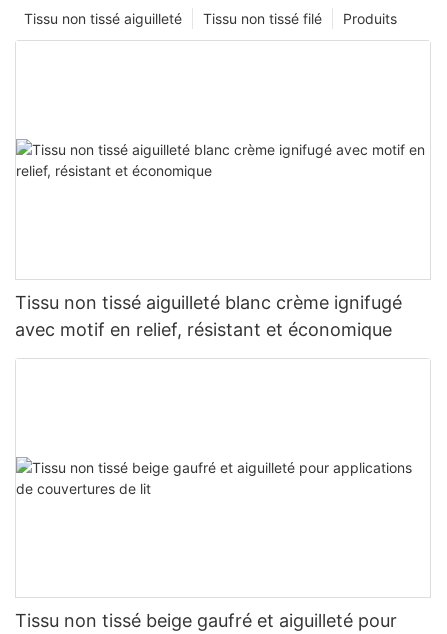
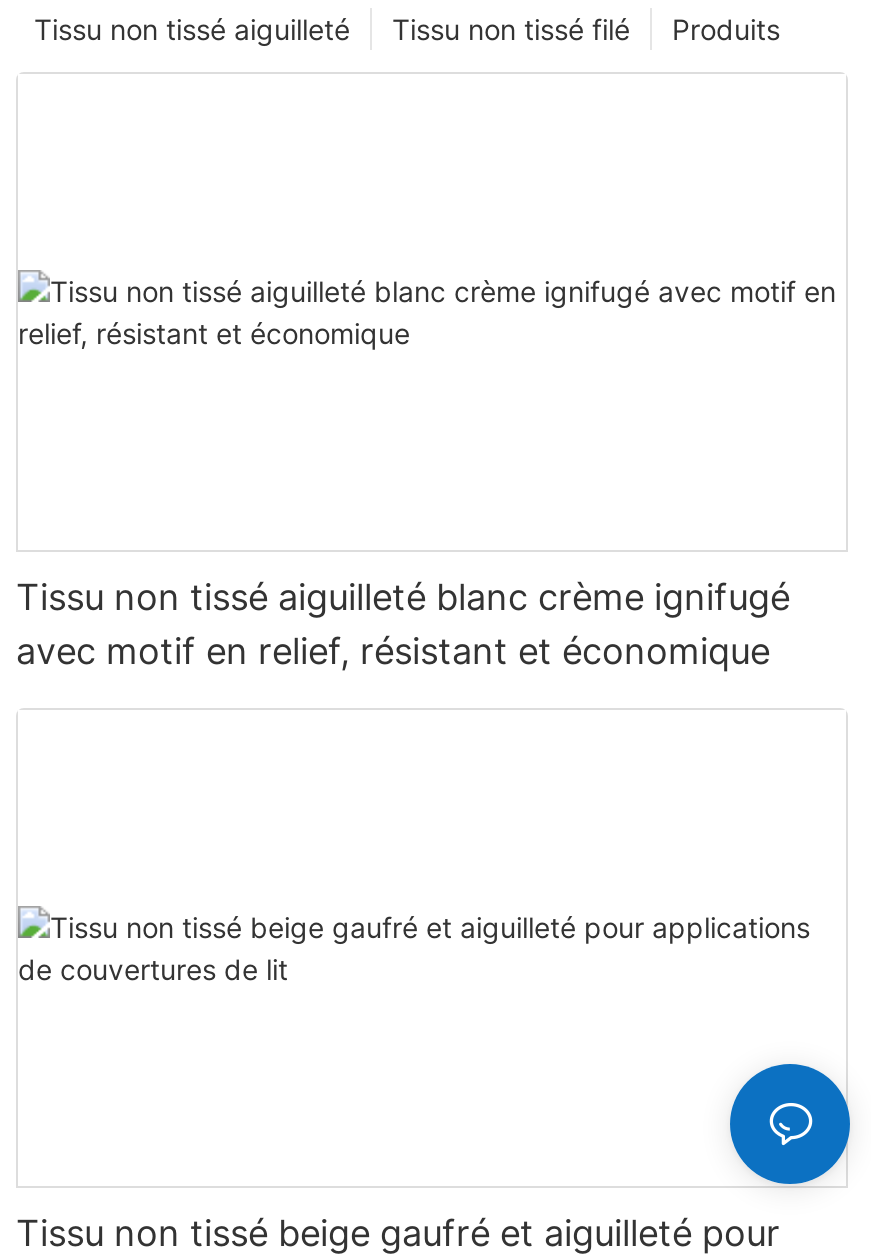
+ [image]
